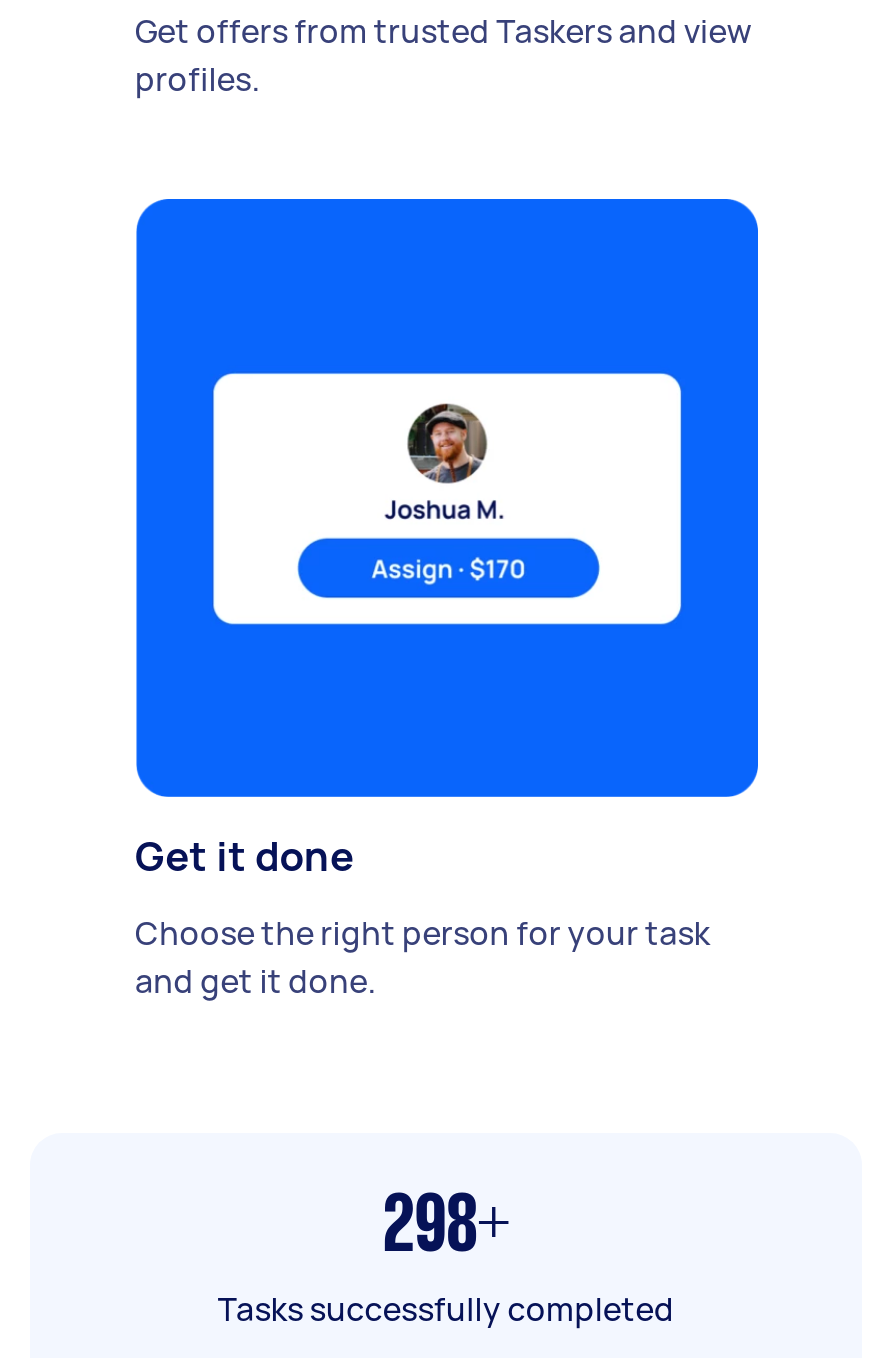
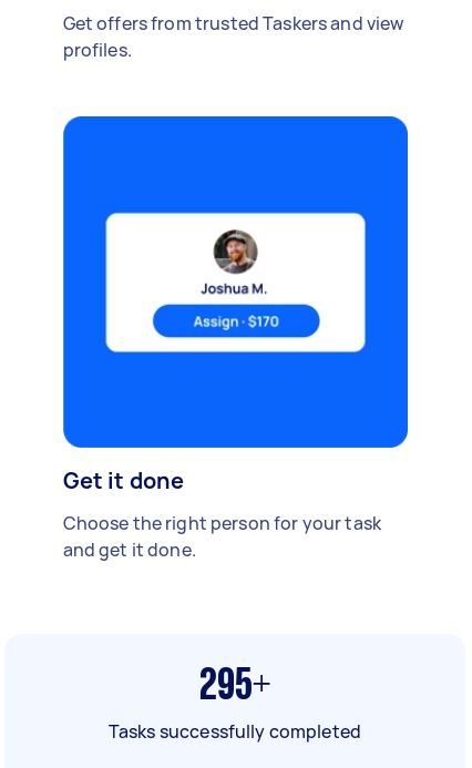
- 298+
+ 295+
